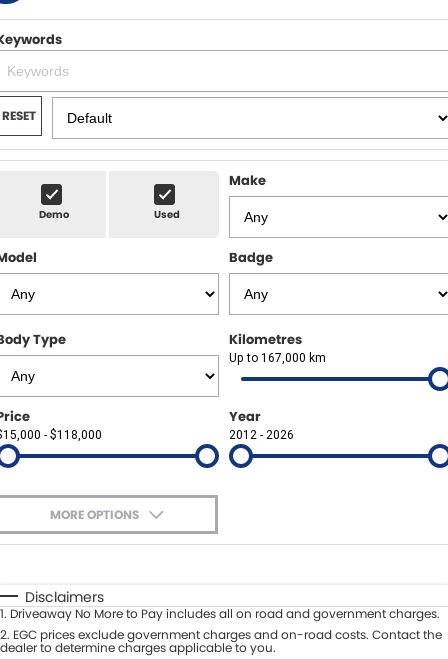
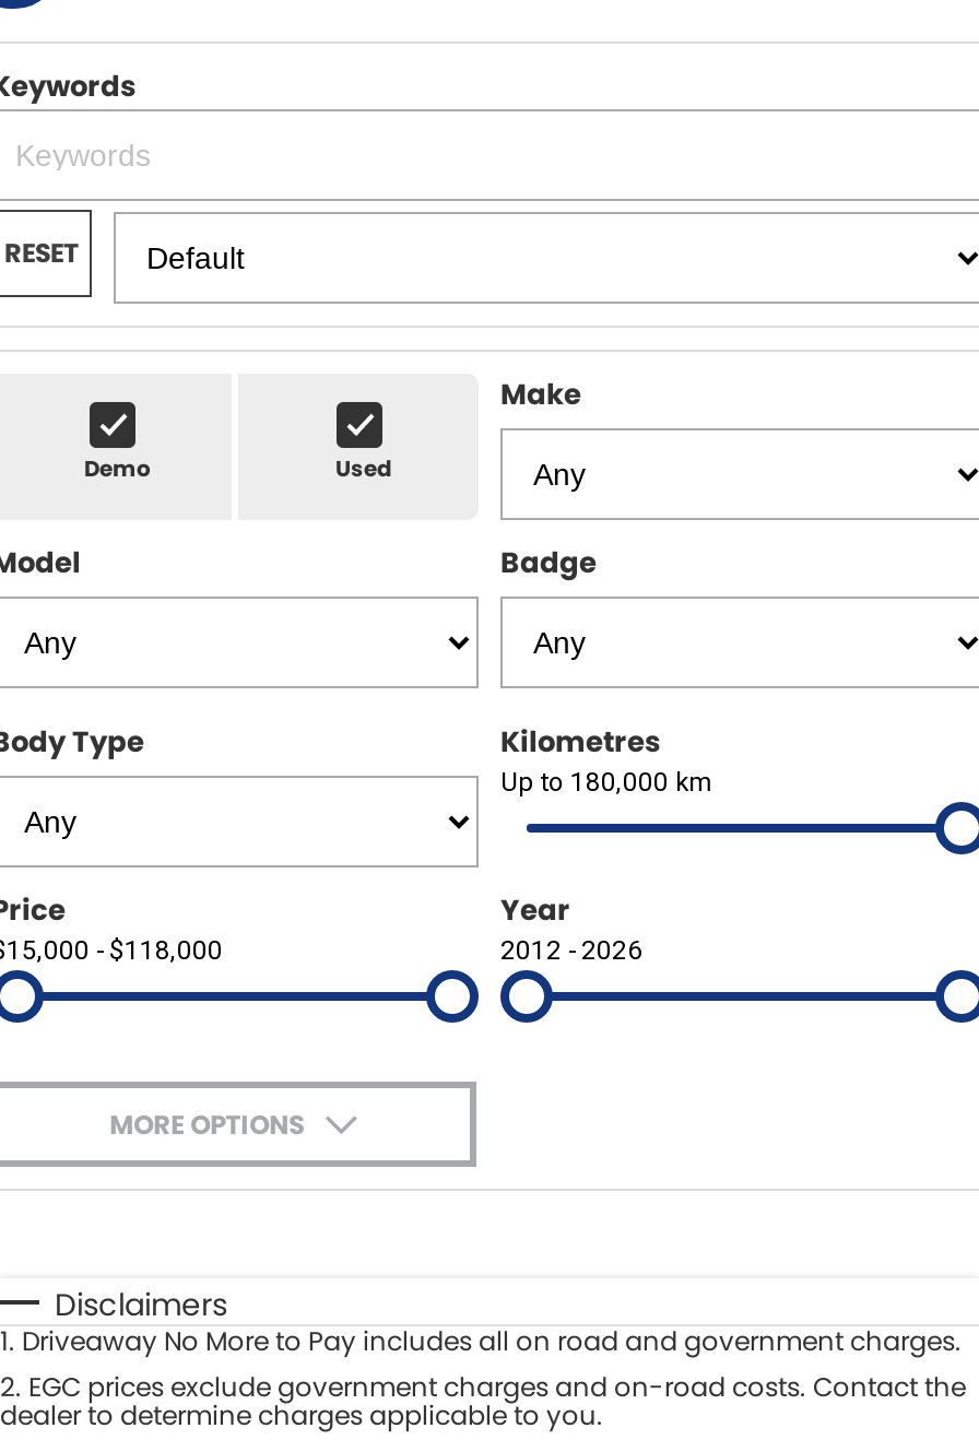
- Up to 167,000 km
+ Up to 180,000 km
